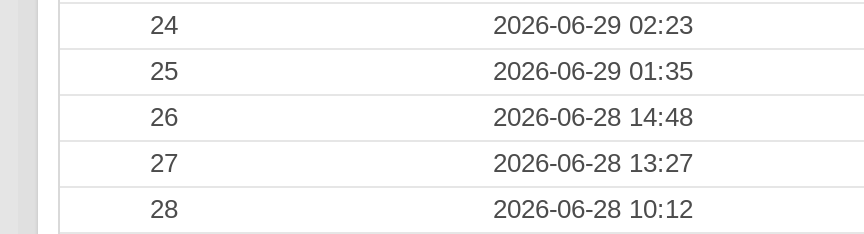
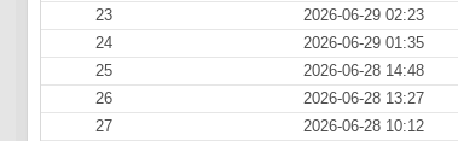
- 24
+ 23

- 25
+ 24

- 26
+ 25

- 27
+ 26

- 28
+ 27
